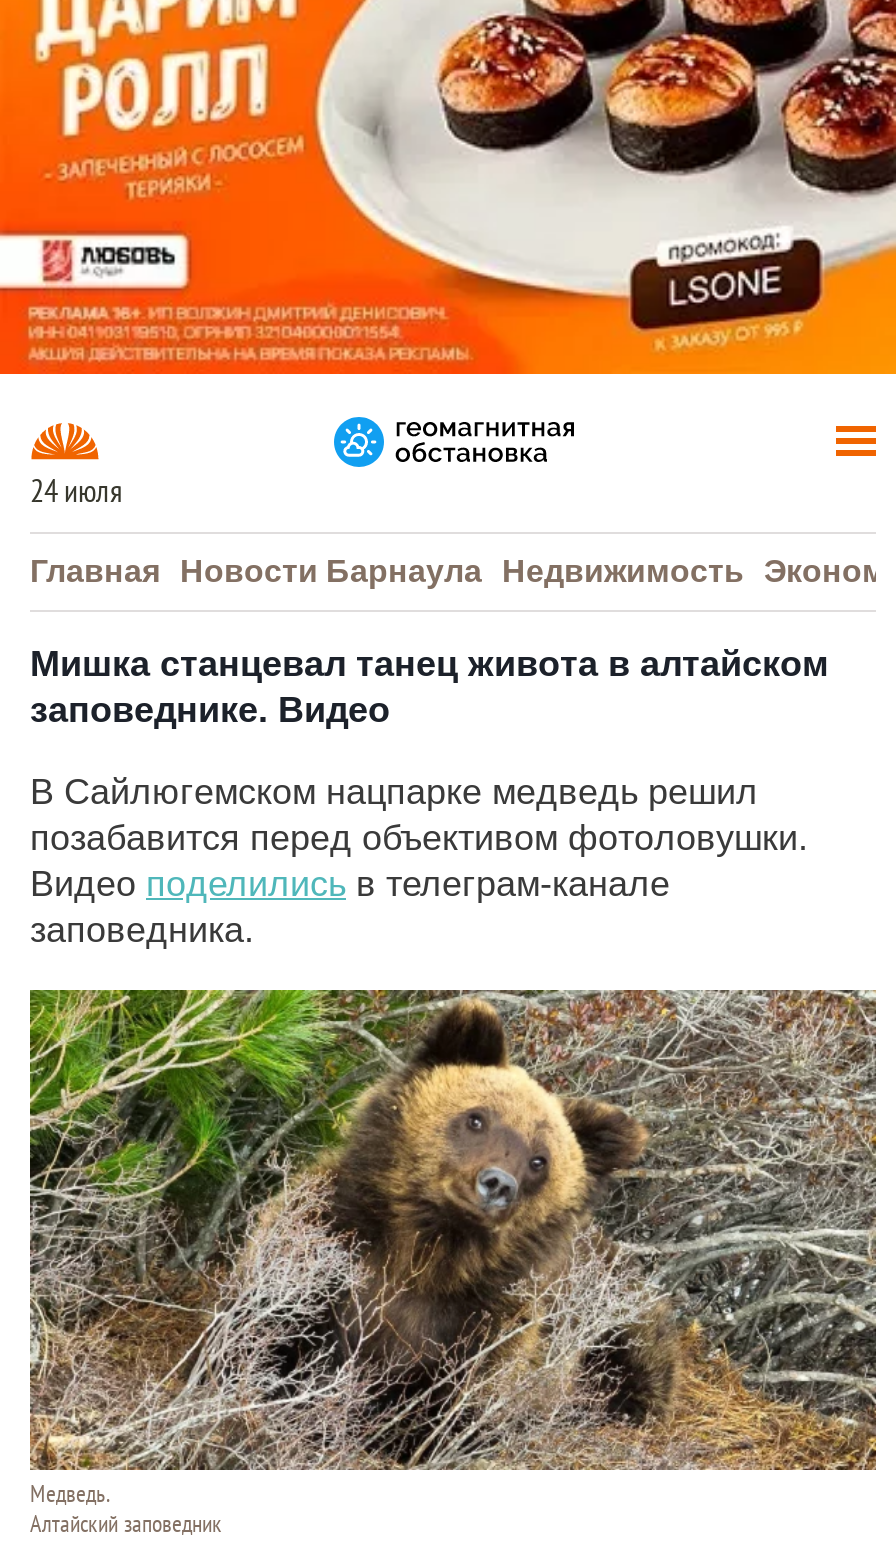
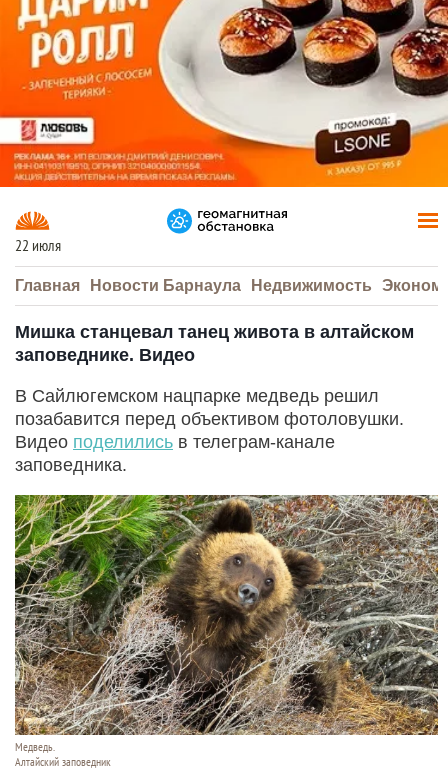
- 24 июля
+ 22 июля
